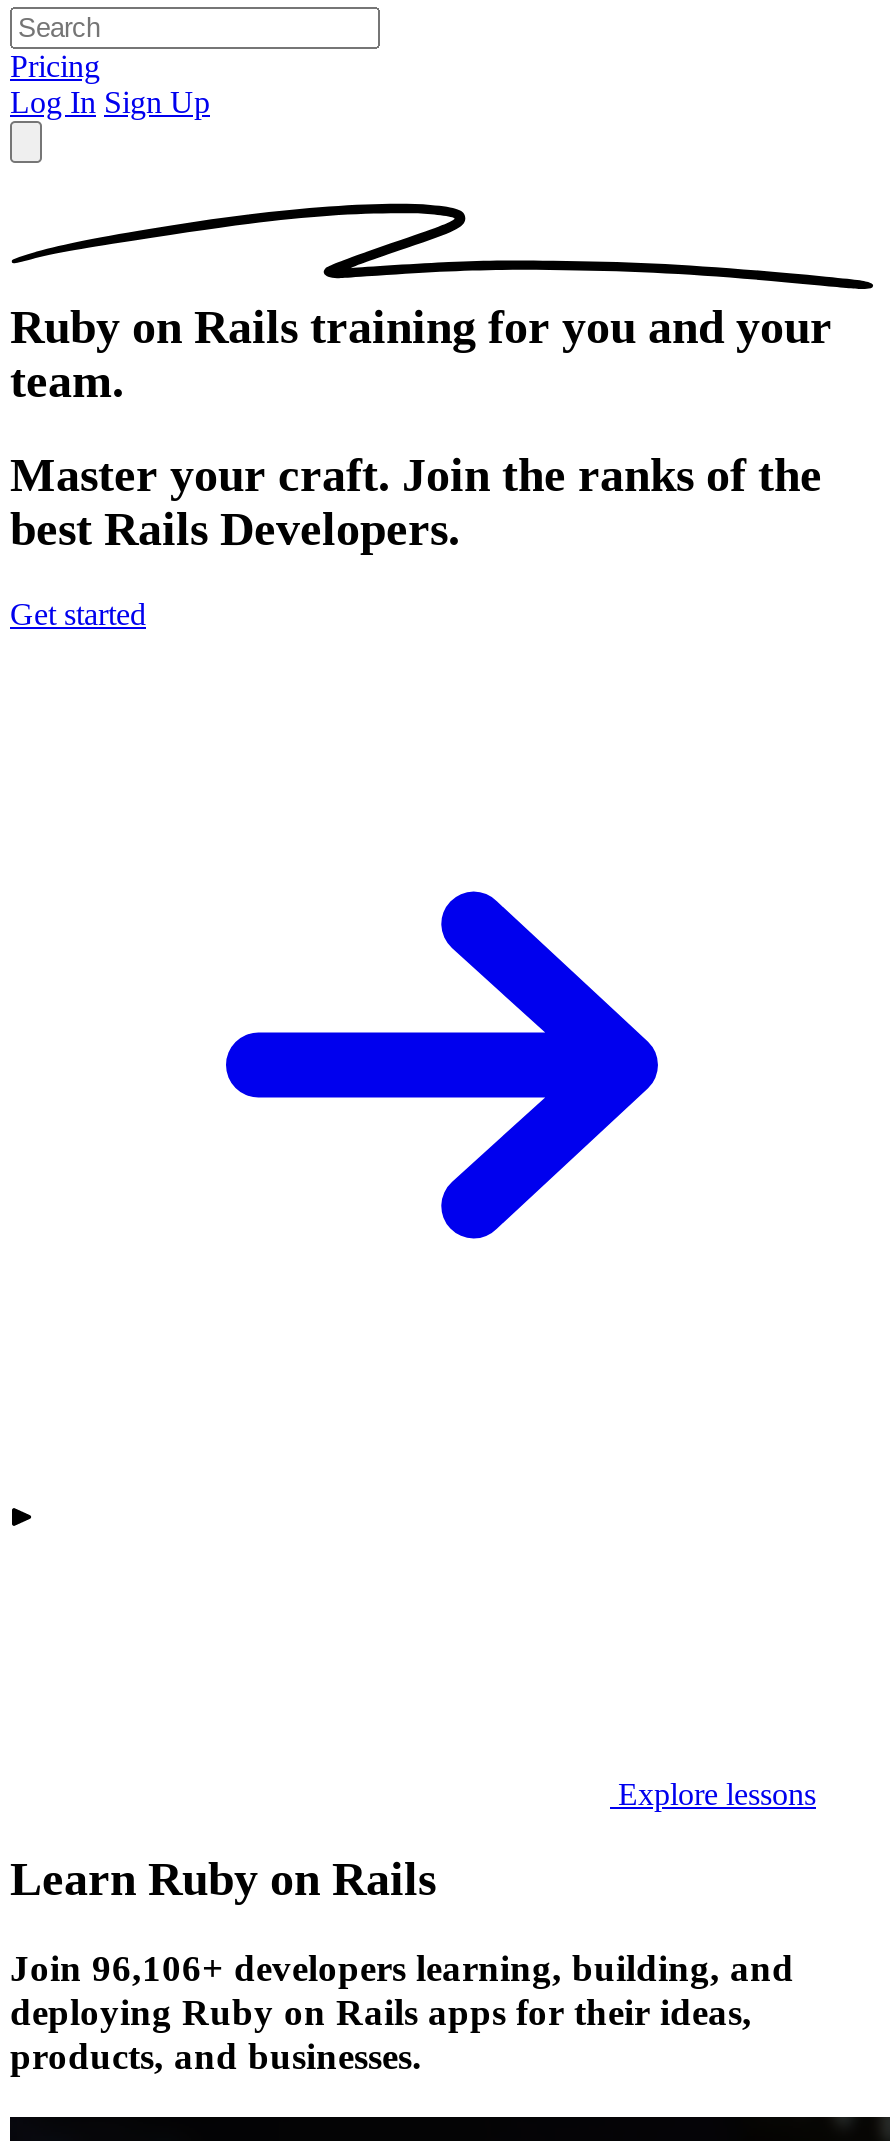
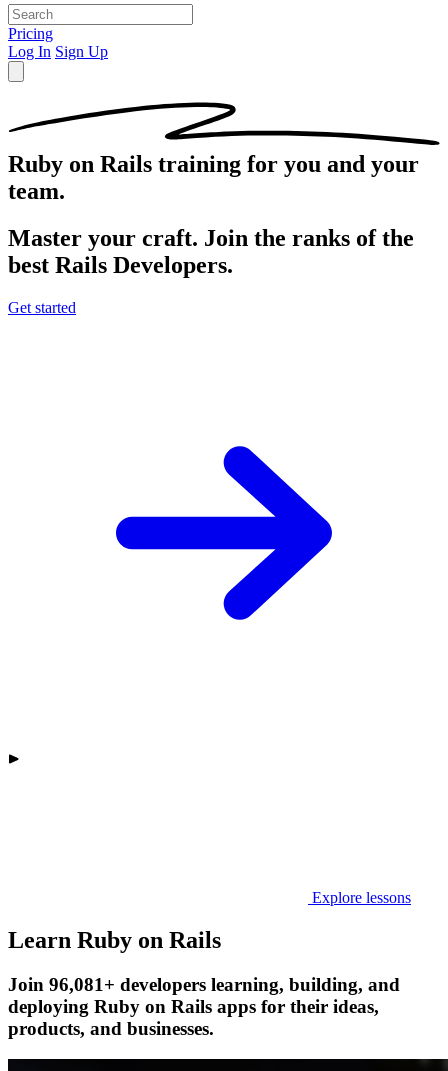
- Join 96,106+ developers learning, building, and
+ Join 96,081+ developers learning, building, and
